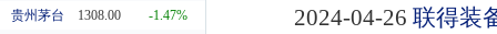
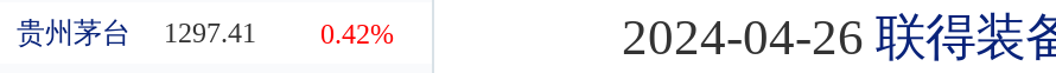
- 1308.00
+ 1297.41

- -1.47%
+ 0.42%
